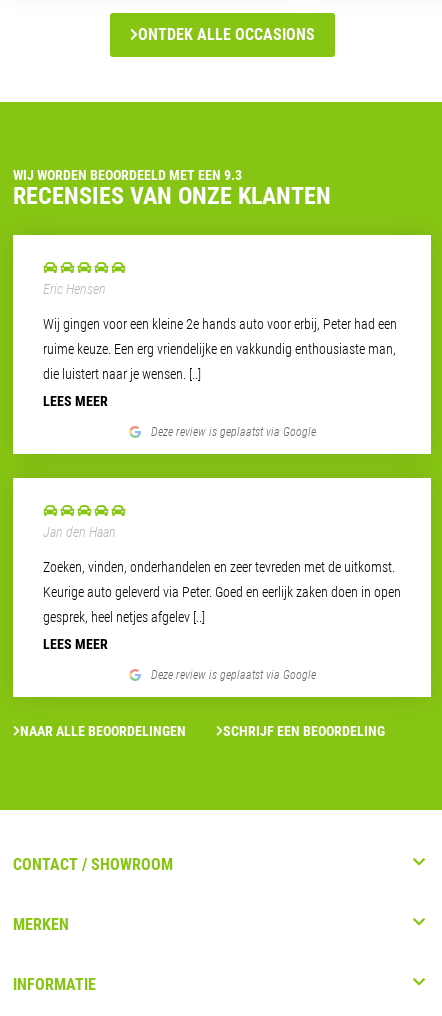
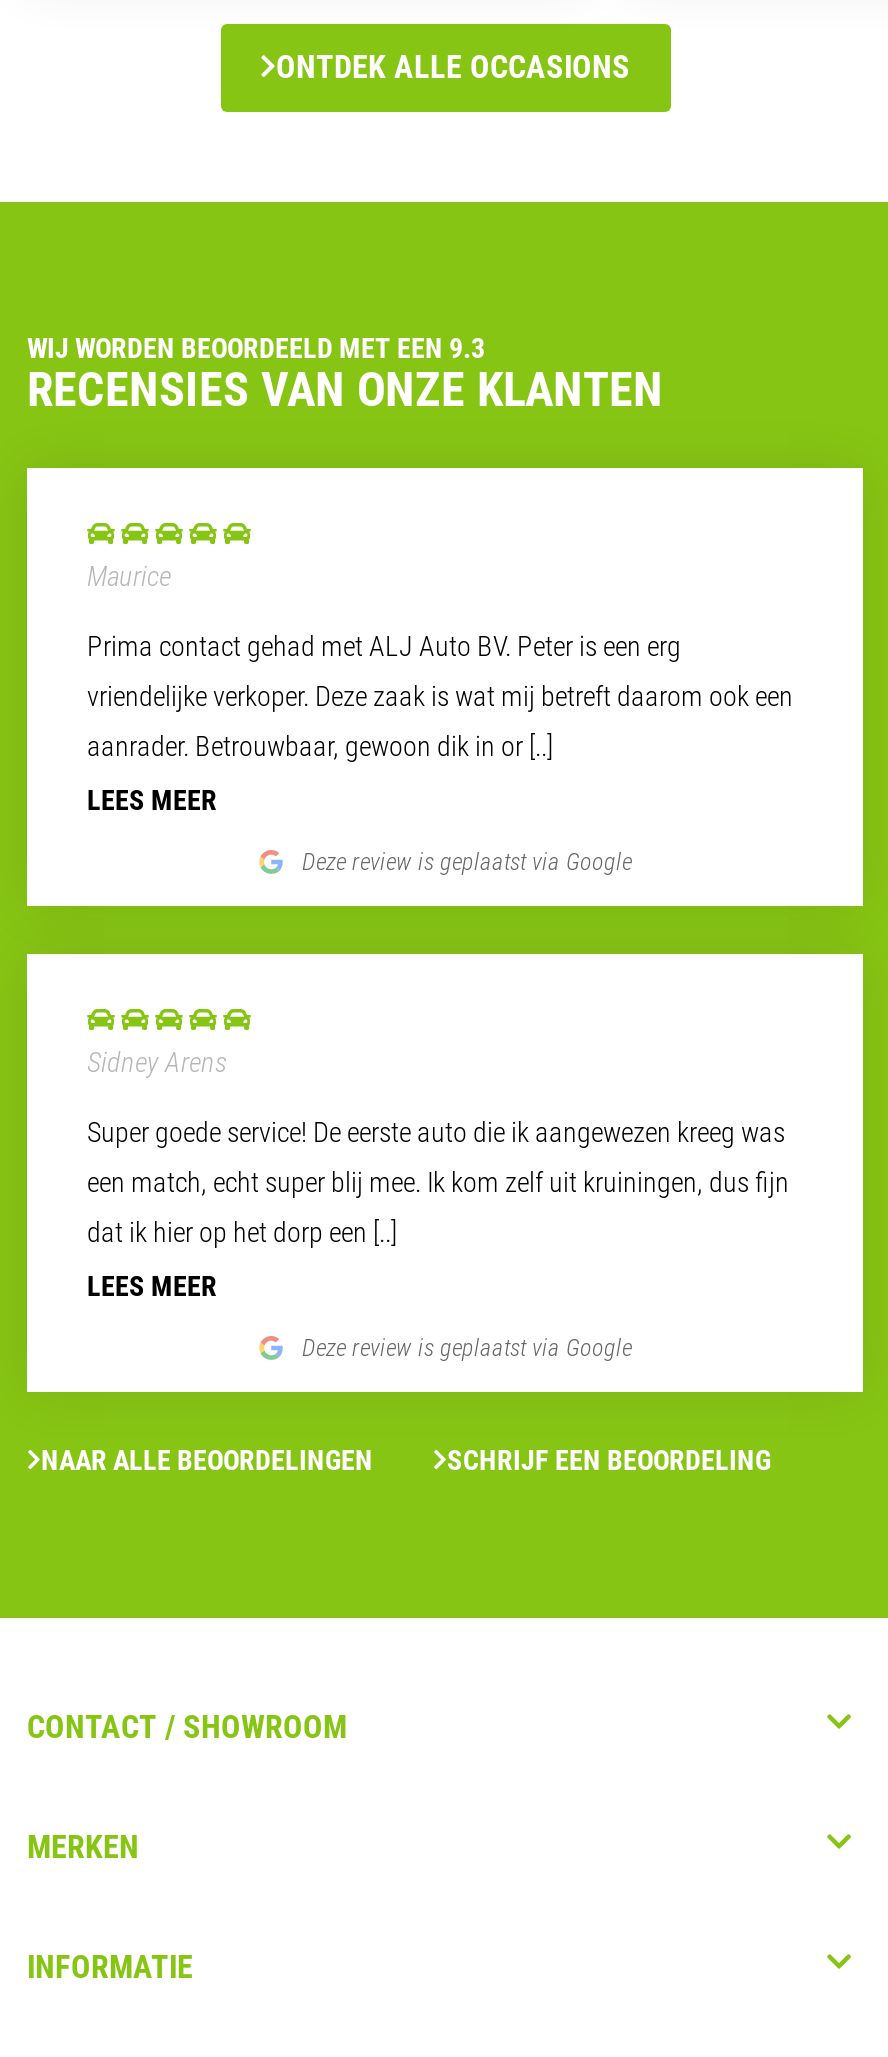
- Eric Hensen
+ Maurice

- Wij gingen voor een kleine 2e hands auto voor erbij, Peter had een
+ Prima contact gehad met ALJ Auto BV. Peter is een erg

- ruime keuze. Een erg vriendelijke en vakkundig enthousiaste man,
+ vriendelijke verkoper. Deze zaak is wat mij betreft daarom ook een

- die luistert naar je wensen. [..]
+ aanrader. Betrouwbaar, gewoon dik in or [..]

- Jan den Haan
+ Sidney Arens

- Zoeken, vinden, onderhandelen en zeer tevreden met de uitkomst.
+ Super goede service! De eerste auto die ik aangewezen kreeg was

- Keurige auto geleverd via Peter. Goed en eerlijk zaken doen in open
+ een match, echt super blij mee. Ik kom zelf uit kruiningen, dus fijn

- gesprek, heel netjes afgelev [..]
+ dat ik hier op het dorp een [..]
